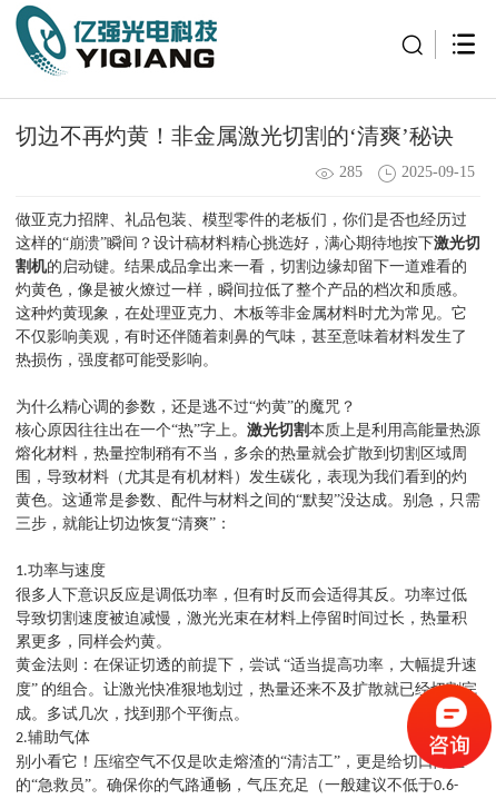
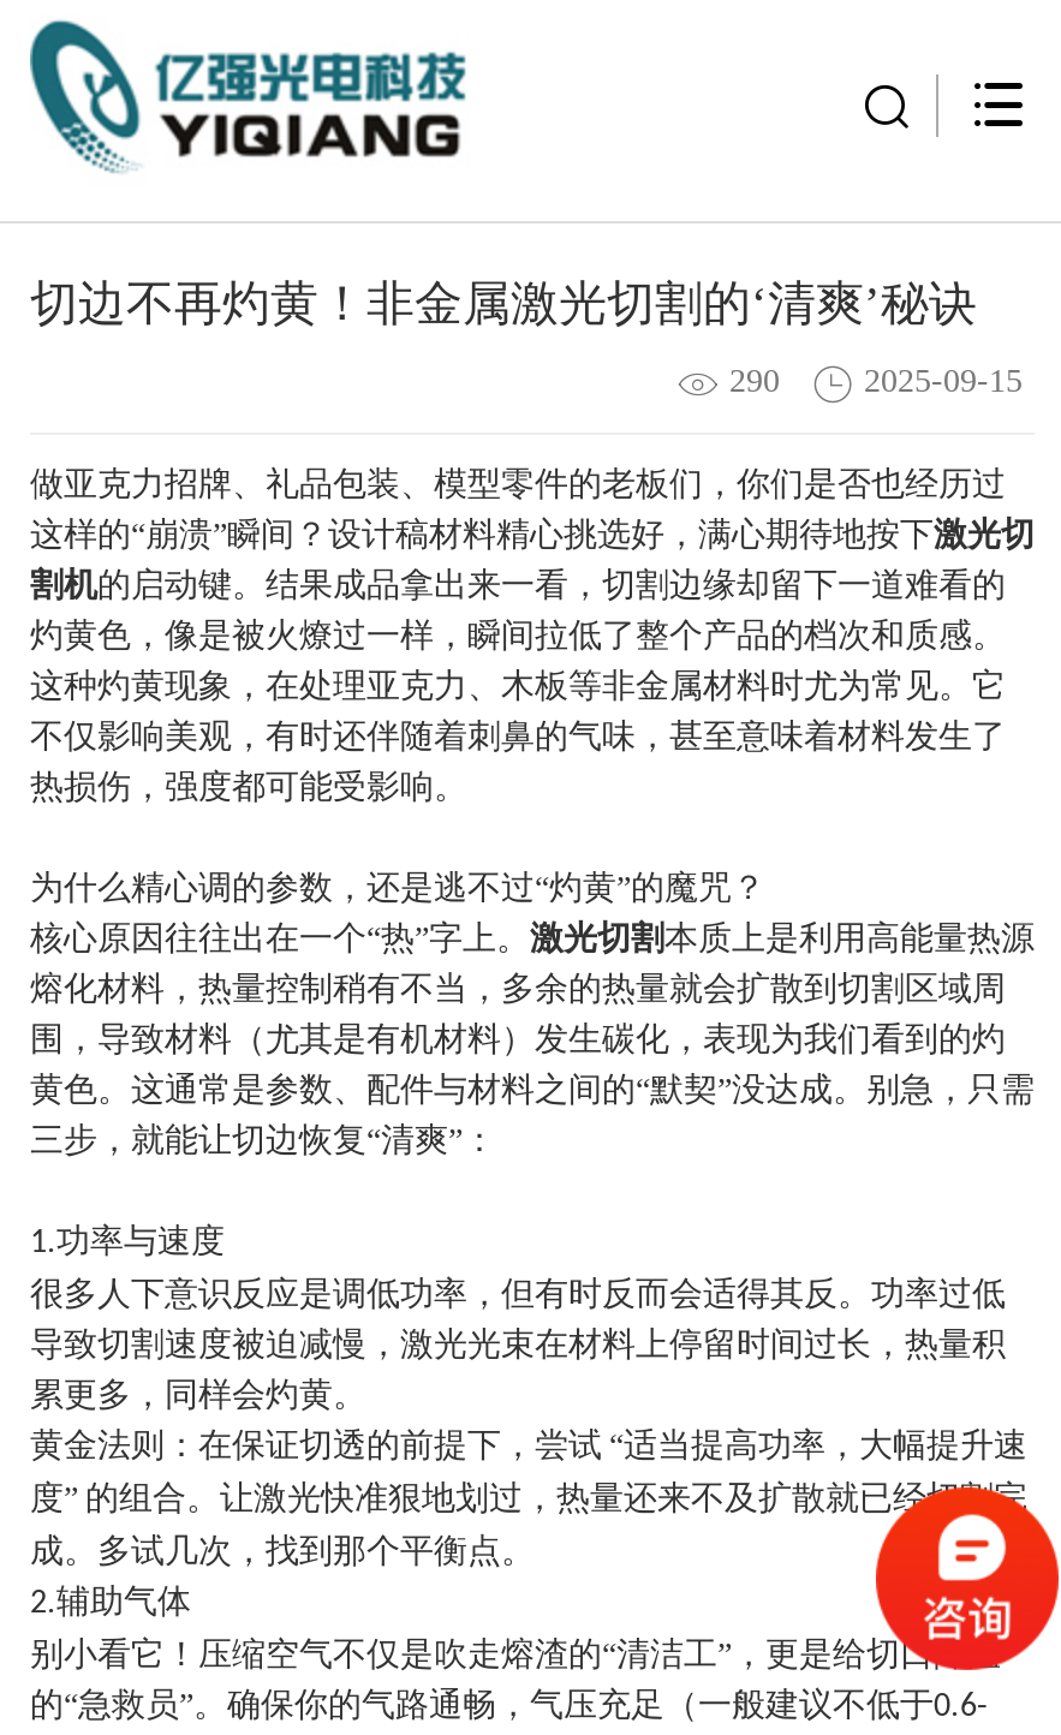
- 285
+ 290
